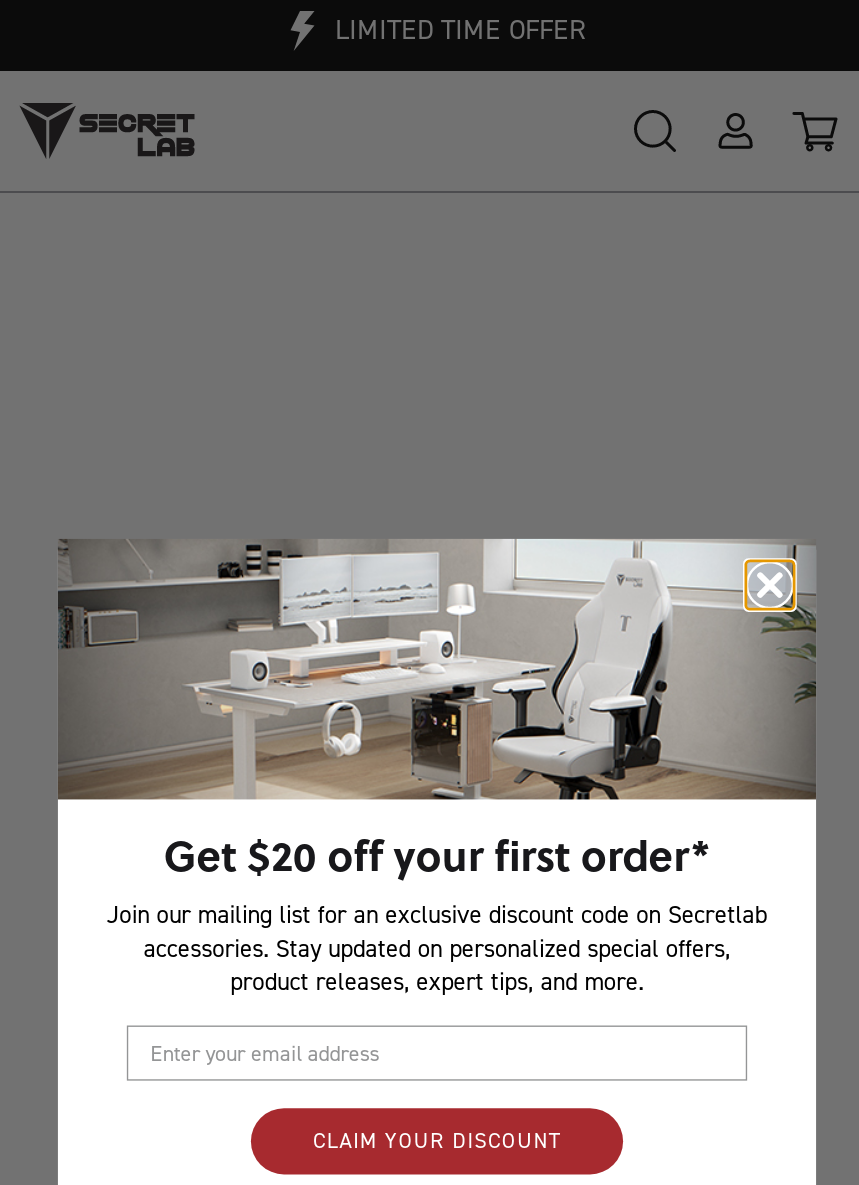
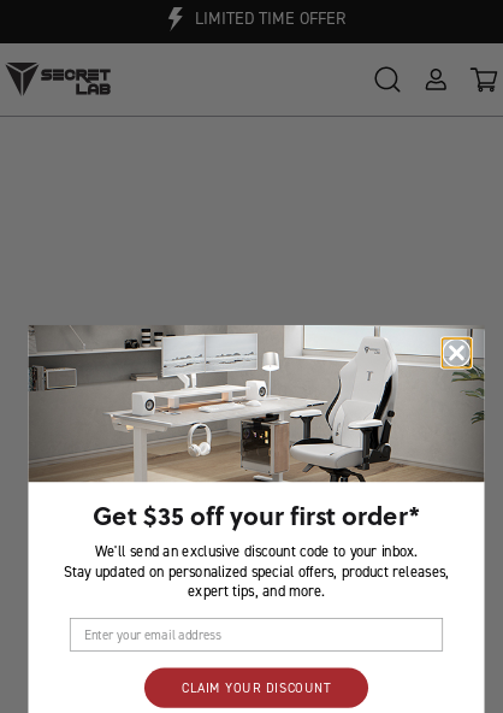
- Get $20 off your first order*
- Join our mailing list for an exclusive discount code on Secretlab
- accessories. Stay updated on personalized special offers,
- product releases, expert tips, and more.
+ Get $35 off your first order*
+ We'll send an exclusive discount code to your inbox.
+ Stay updated on personalized special offers, product releases,
+ expert tips, and more.
